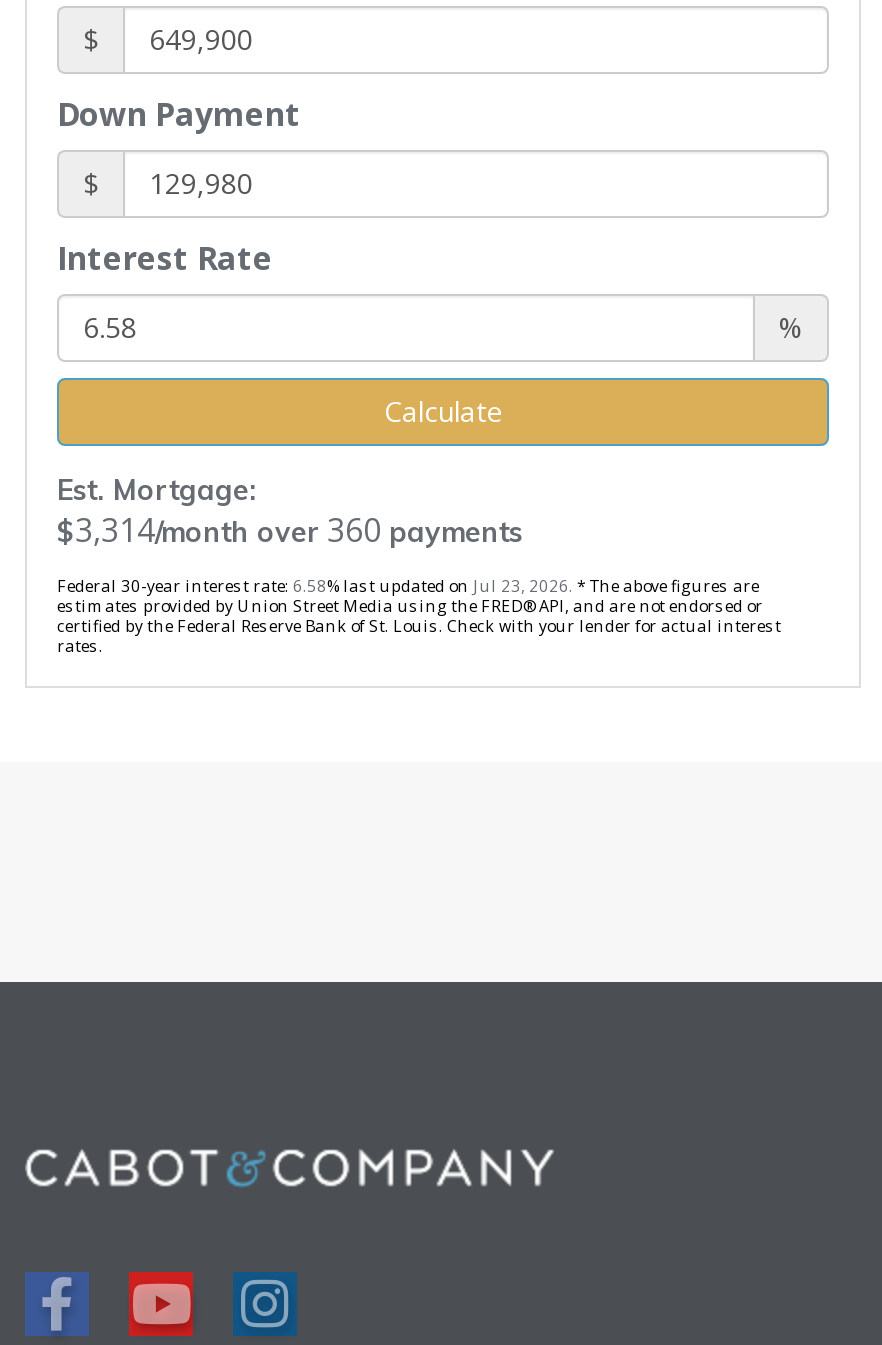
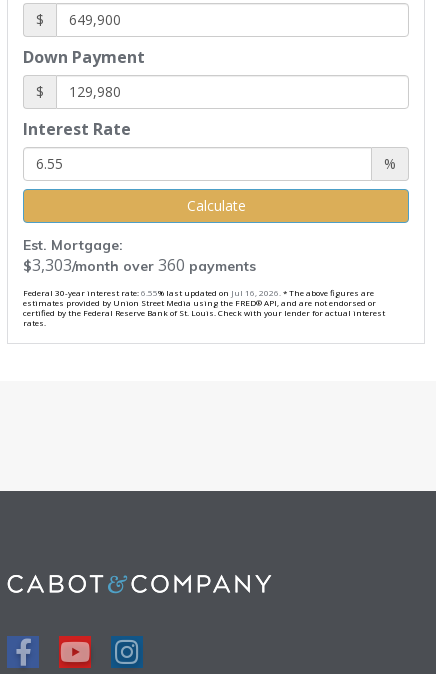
- $3,314/month over 360 payments
+ $3,303/month over 360 payments

- Federal 30-year interest rate: 6.58% last updated on Jul 23, 2026. * The above figures are
+ Federal 30-year interest rate: 6.55% last updated on Jul 16, 2026. * The above figures are
